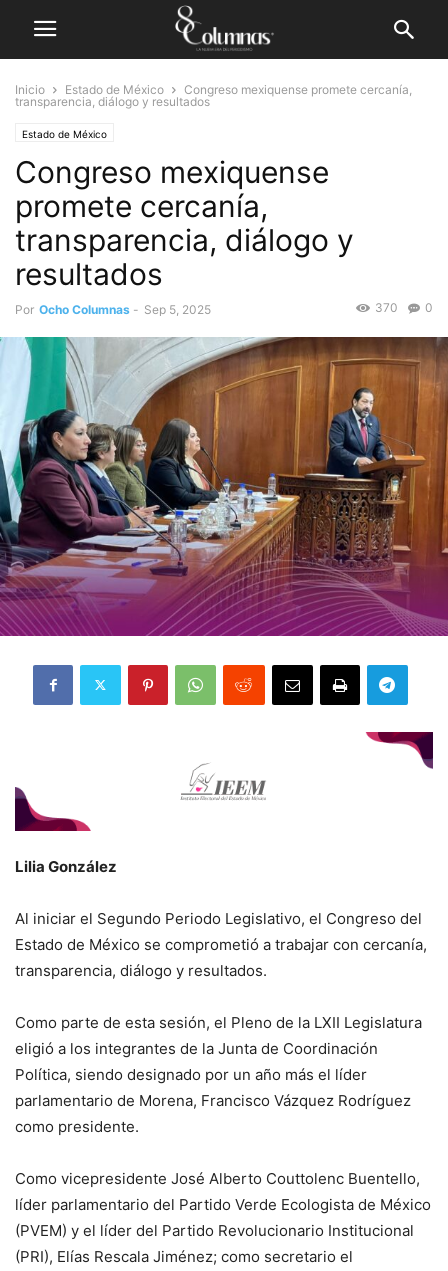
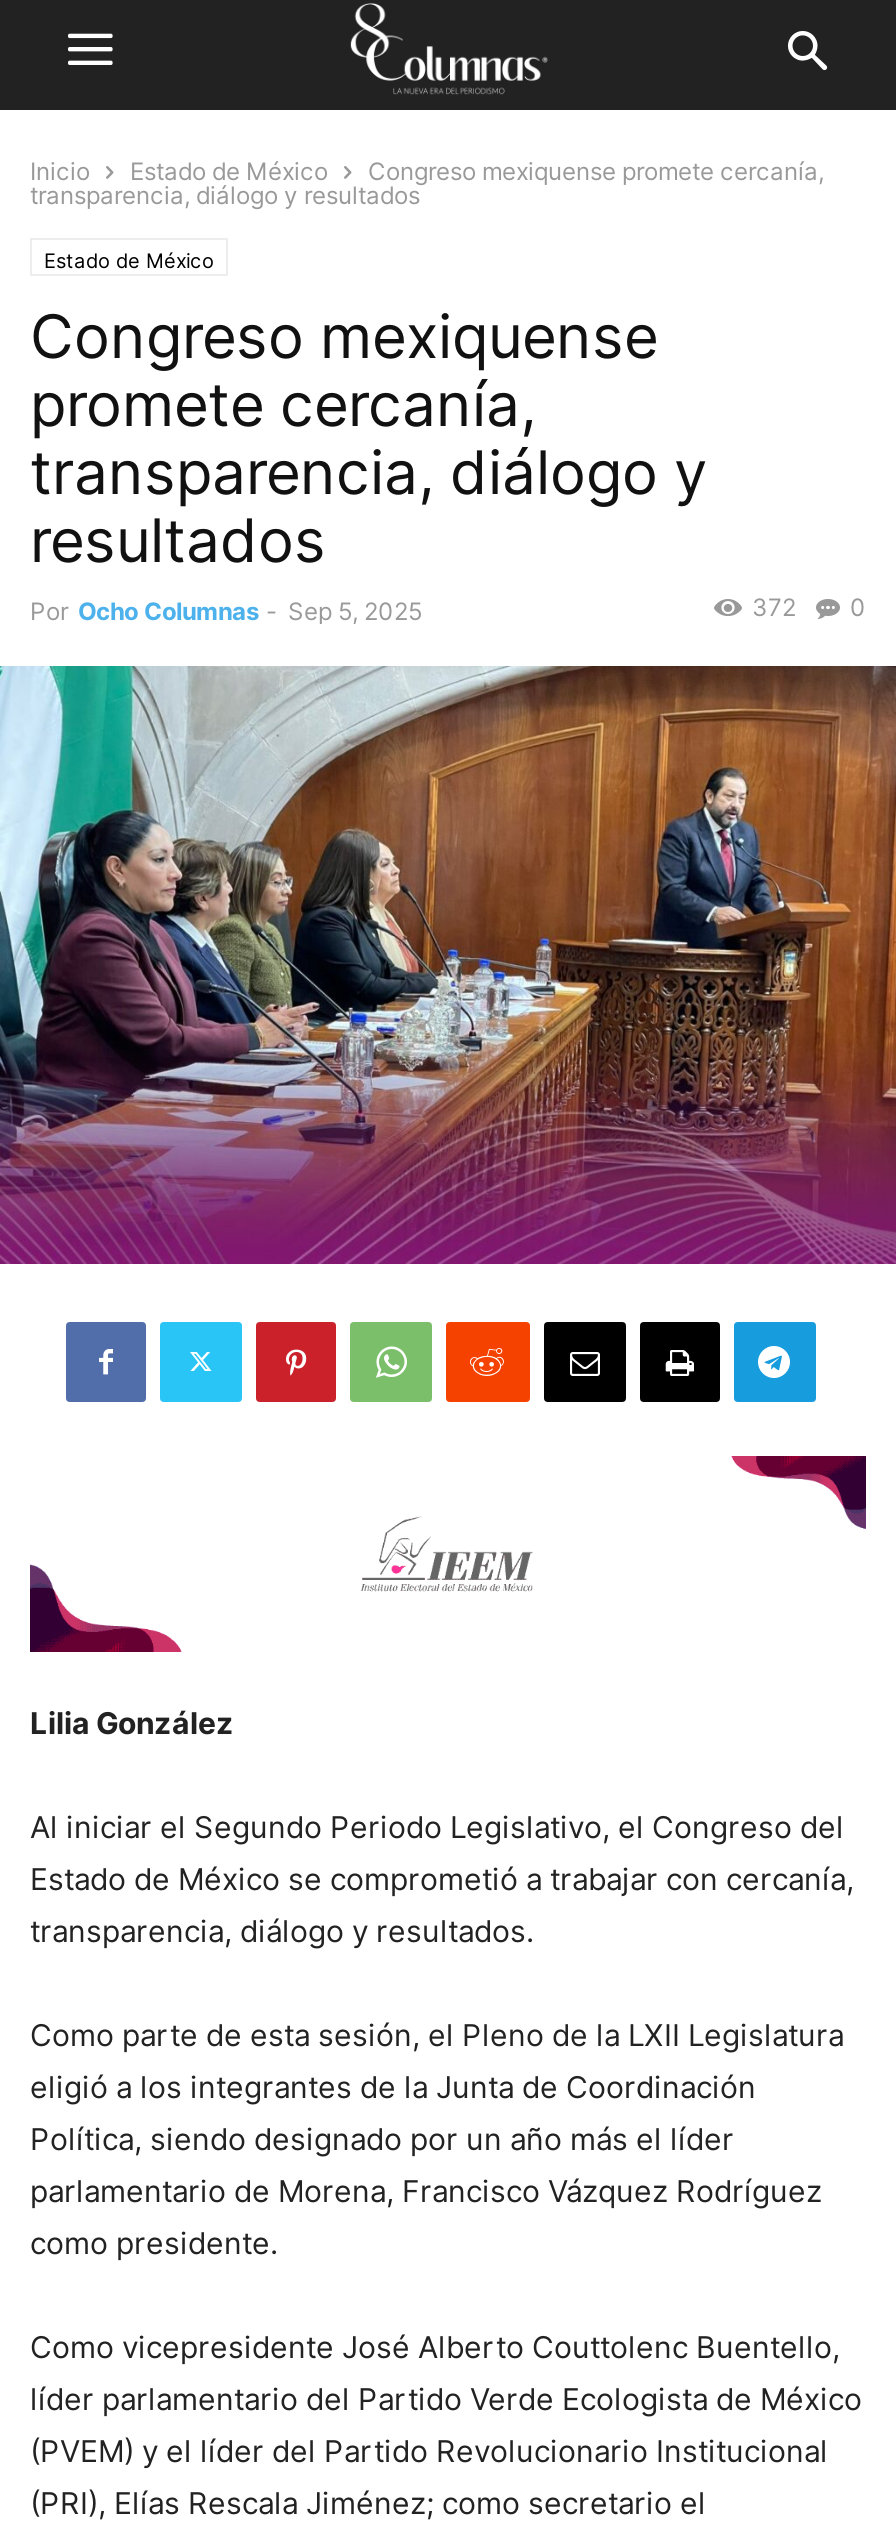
- 370 0
+ 372 0
